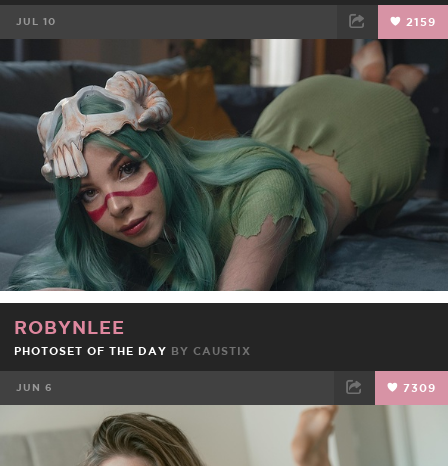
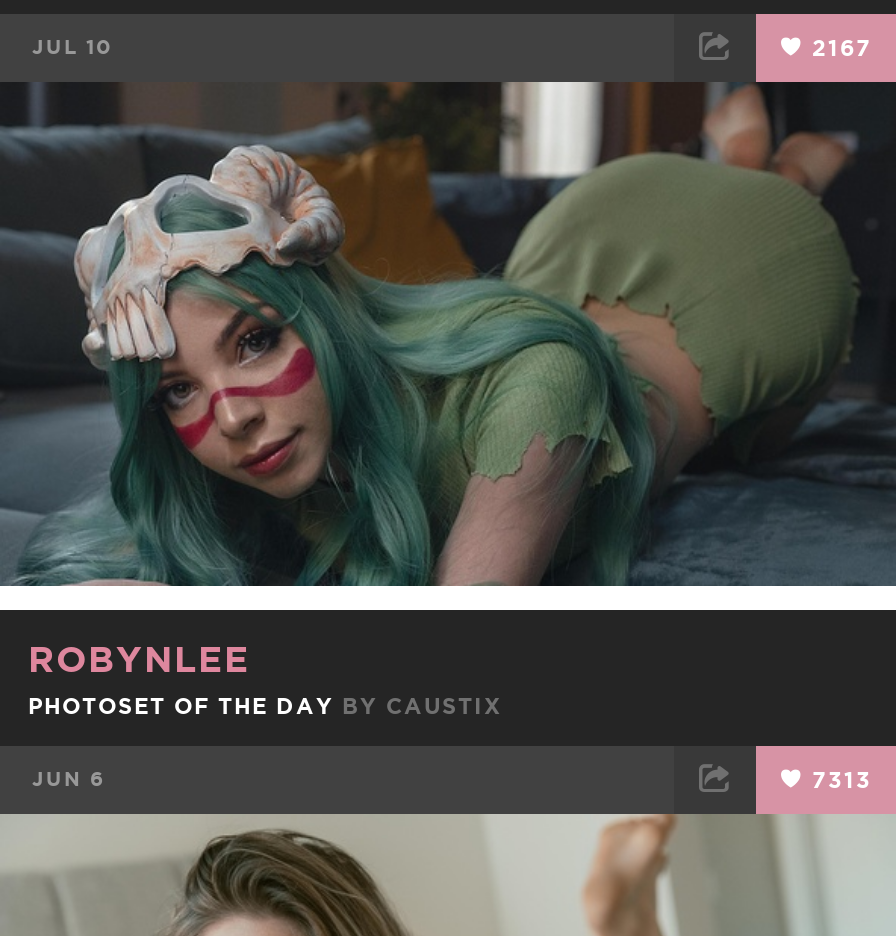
- 2159
+ 2167

- 7309
+ 7313
